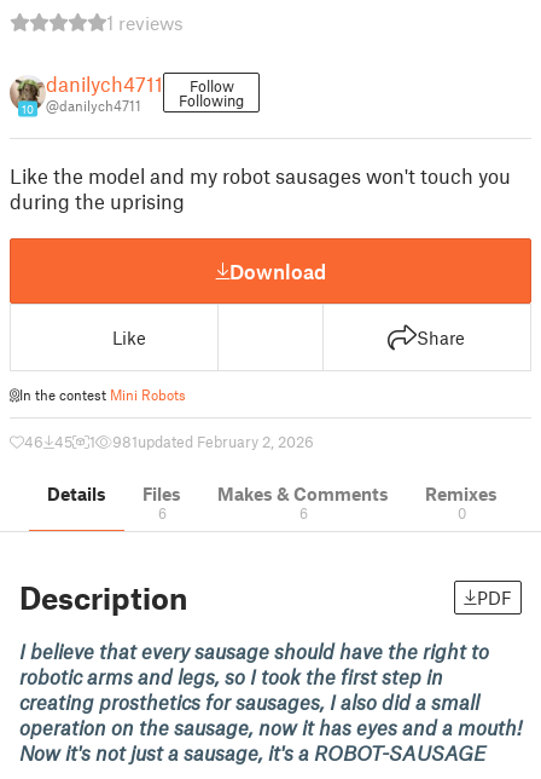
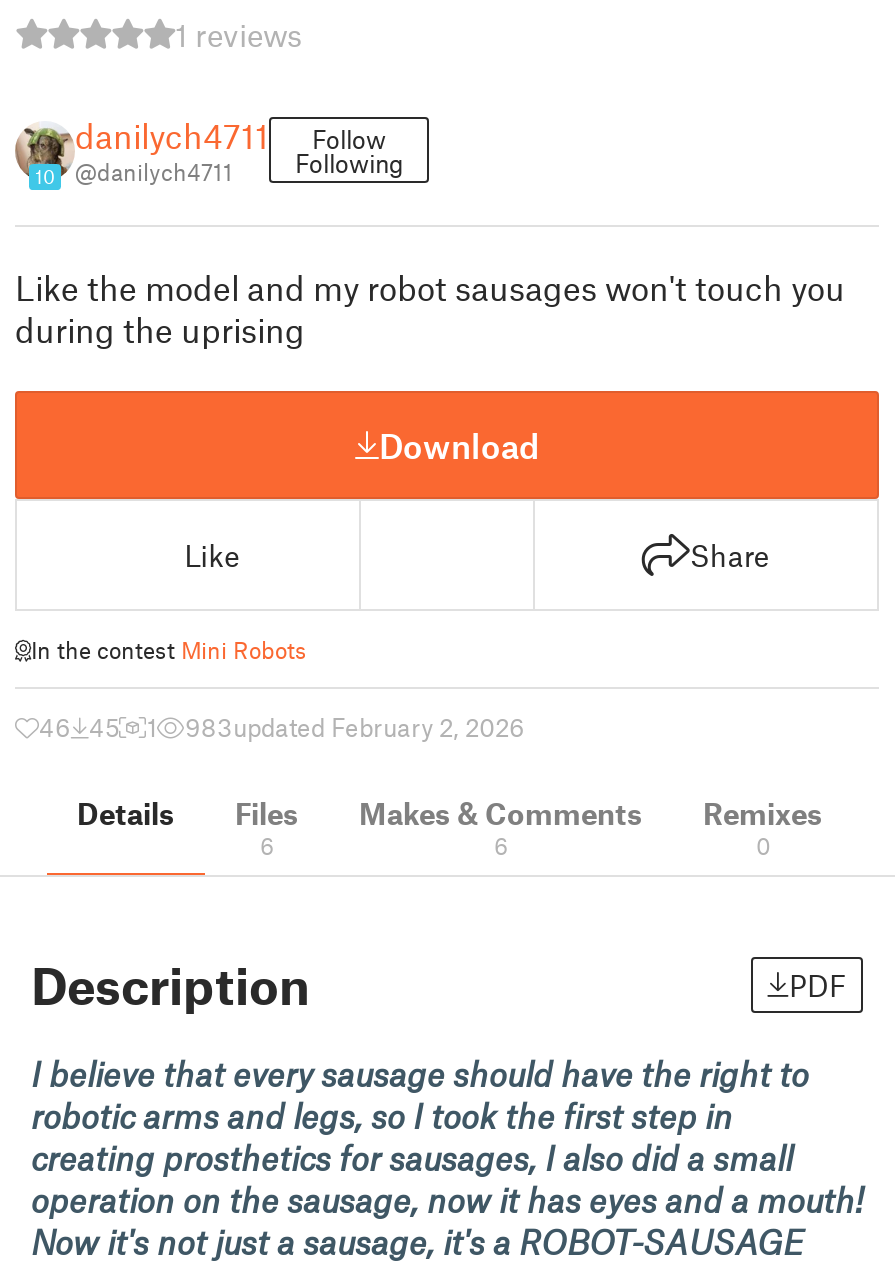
- 981updated February 2, 2026
+ 983updated February 2, 2026
